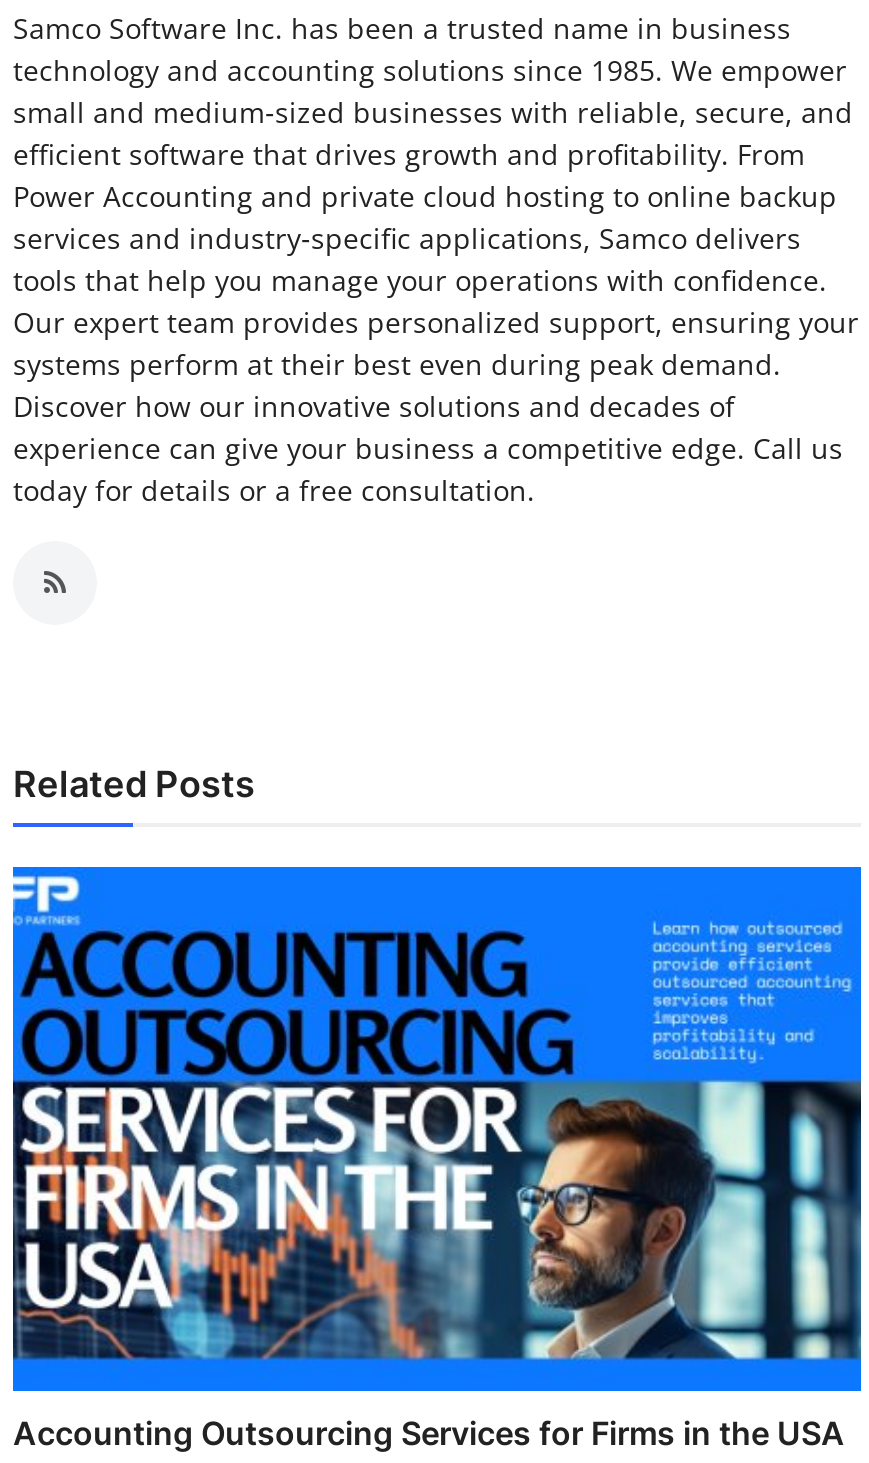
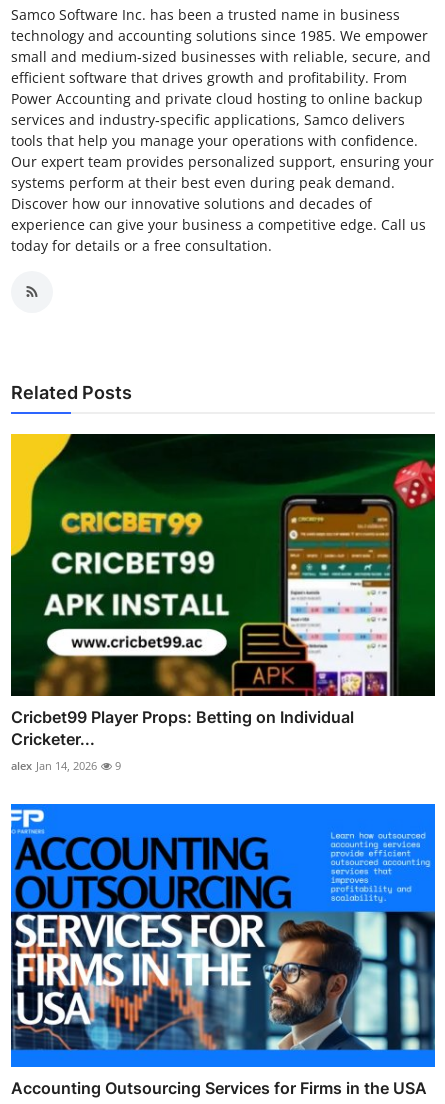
+ [image]
+ Cricbet99 Player Props: Betting on Individual
+ Cricketer...
+ alex Jan 14, 2026
+ 9
